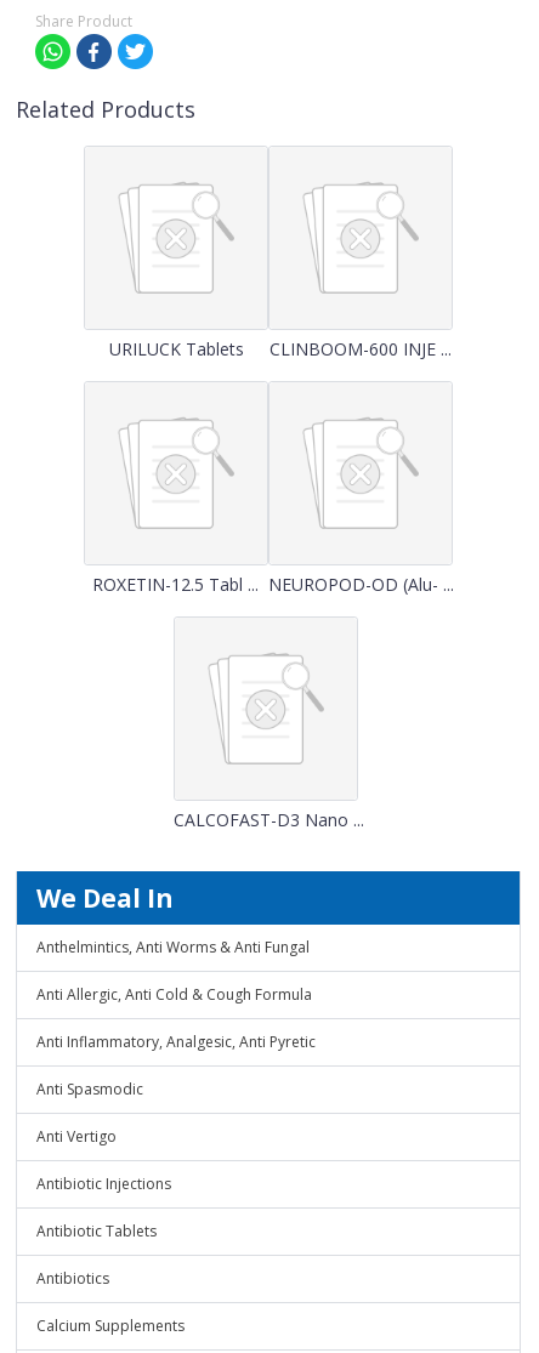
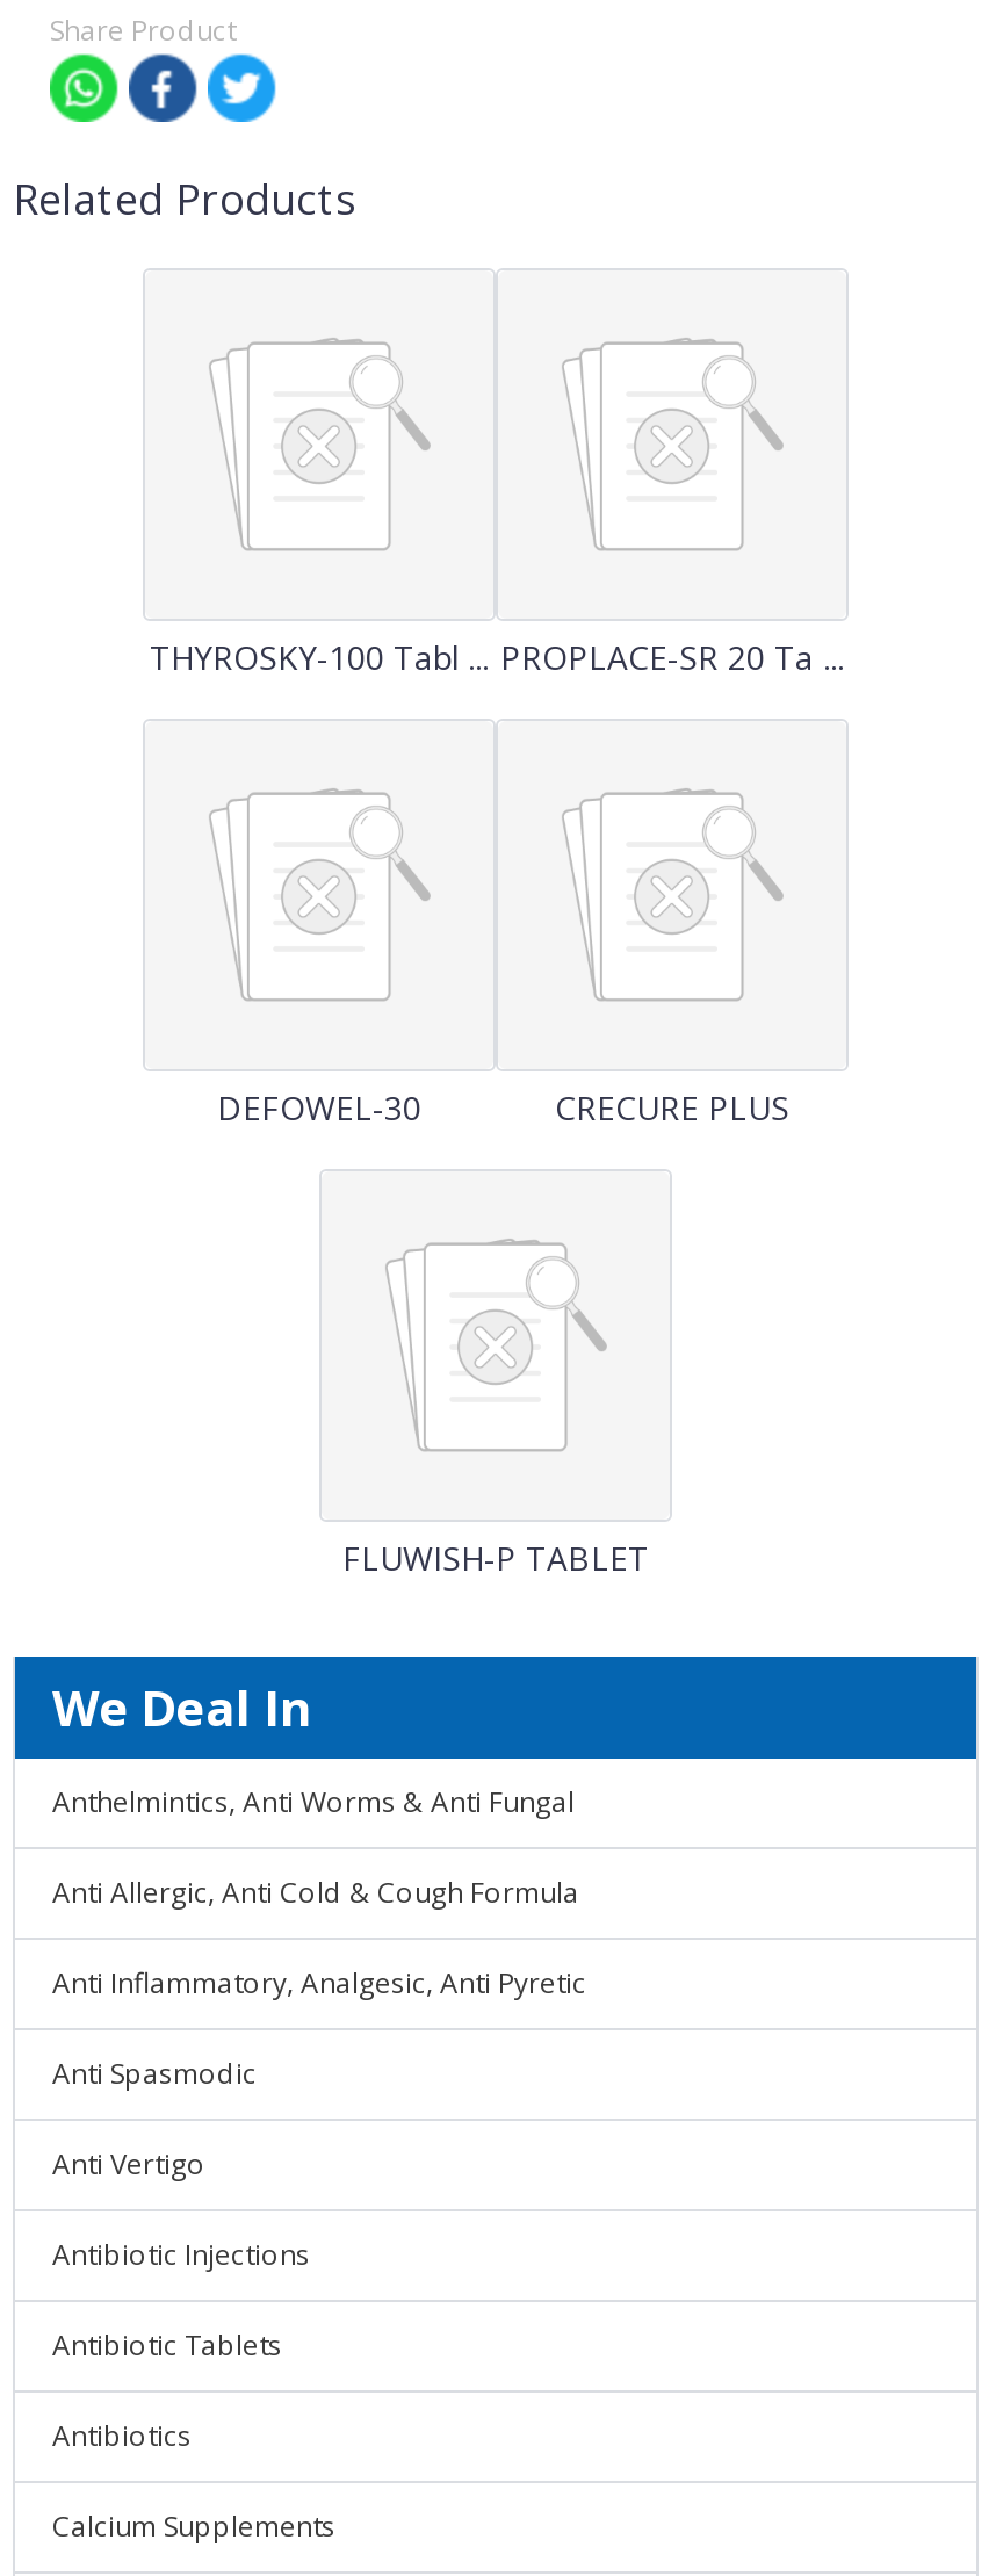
- URILUCK Tablets
- CLINBOOM-600 INJE ...
+ THYROSKY-100 Tabl ... PROPLACE-SR 20 Ta ...

- ROXETIN-12.5 Tabl ... NEUROPOD-OD (Alu- ...
+ DEFOWEL-30
+ CRECURE PLUS

- CALCOFAST-D3 Nano ...
+ FLUWISH-P TABLET
